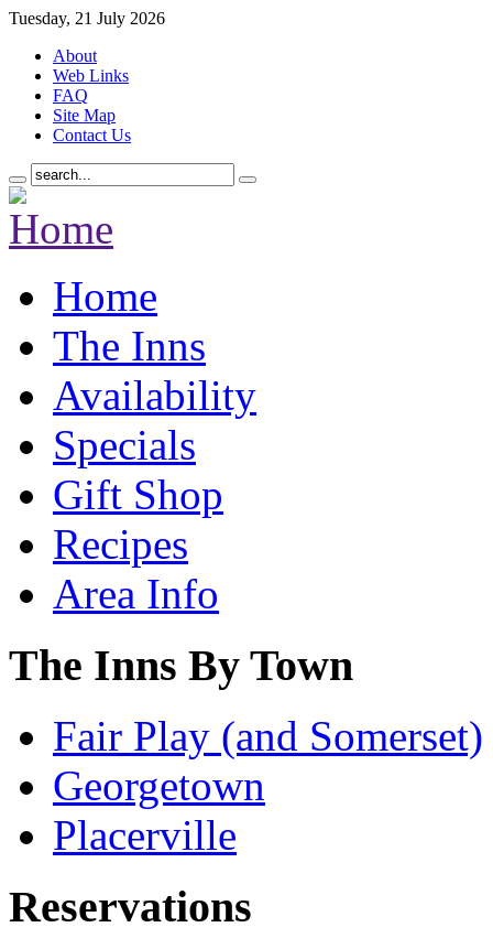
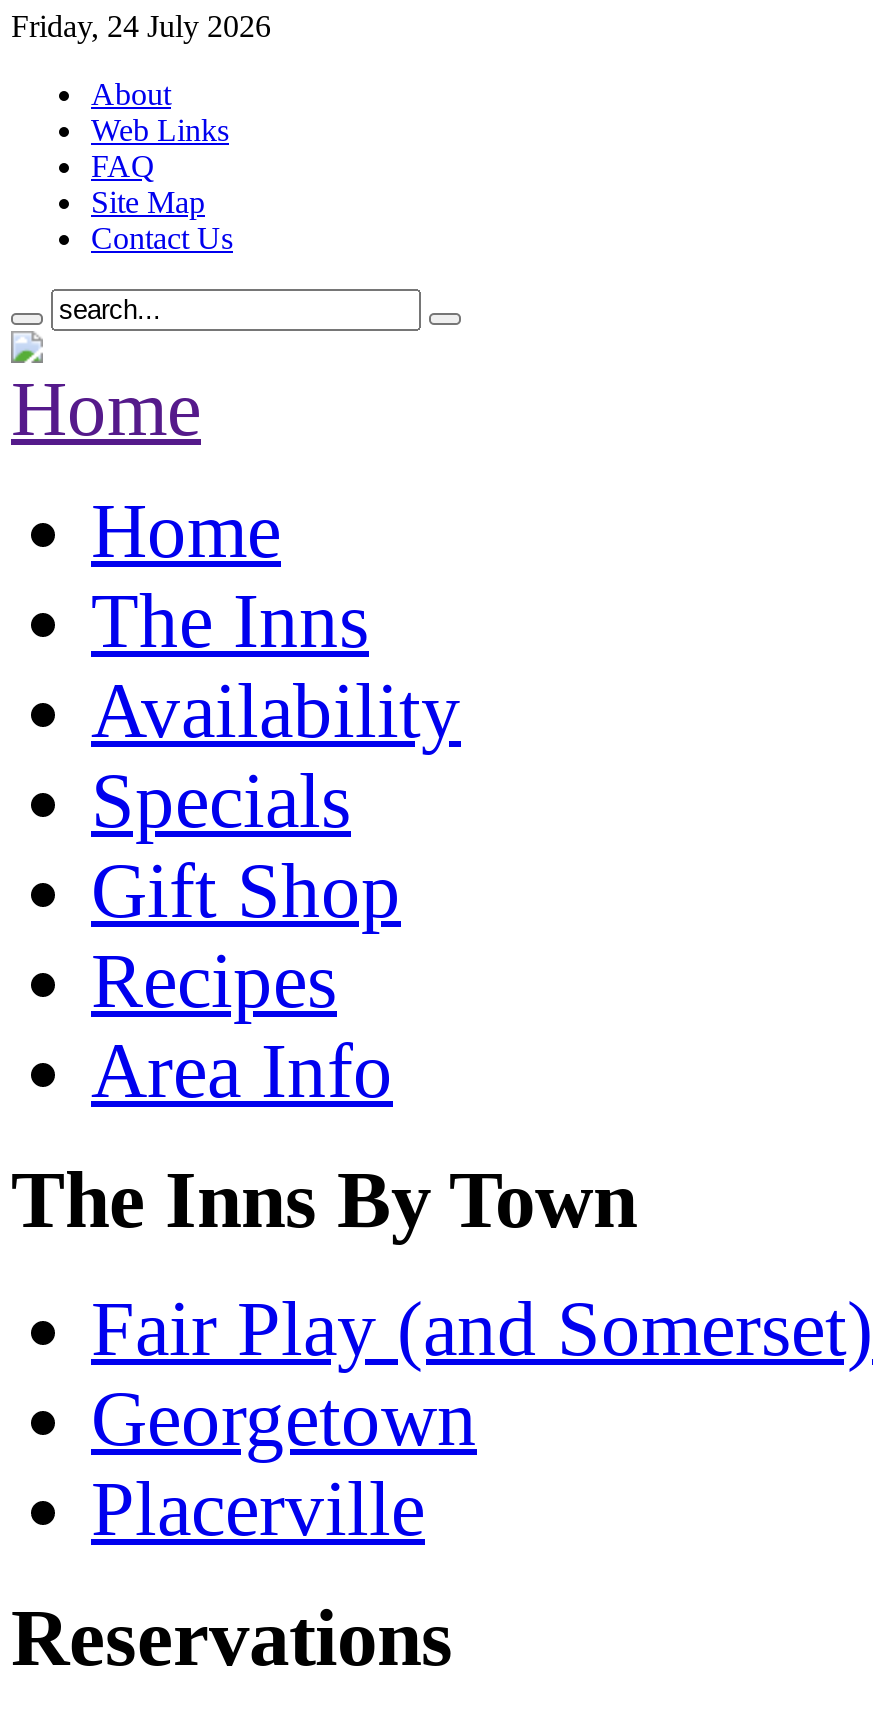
- Tuesday, 21 July 2026
+ Friday, 24 July 2026
